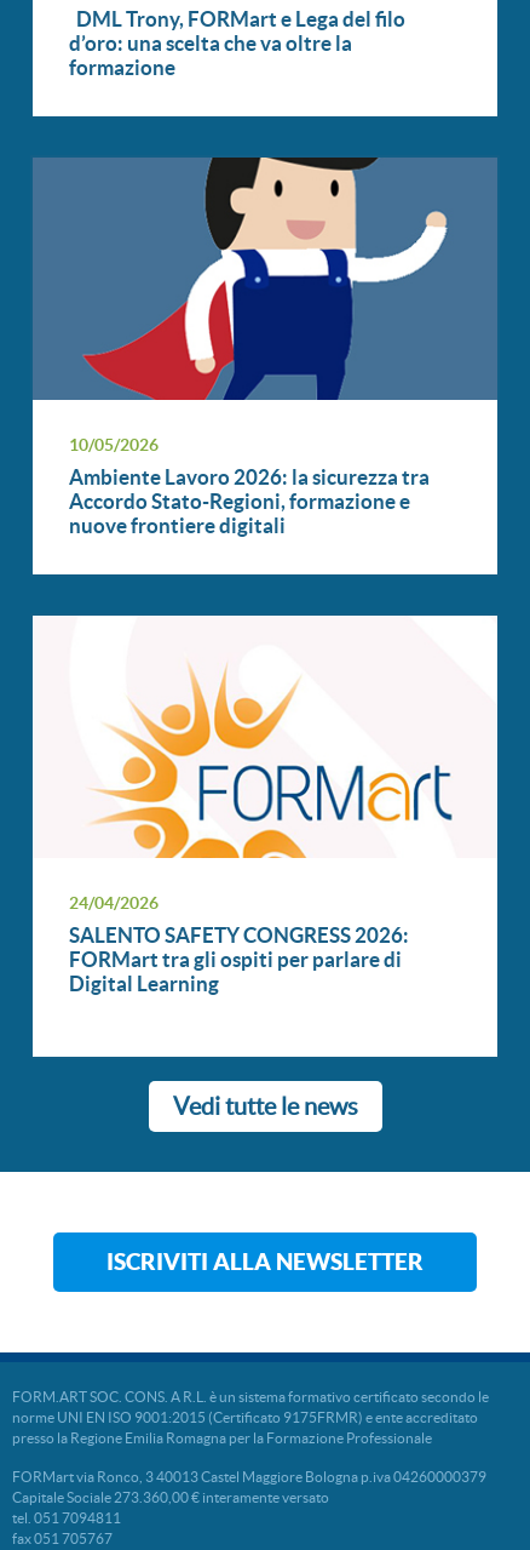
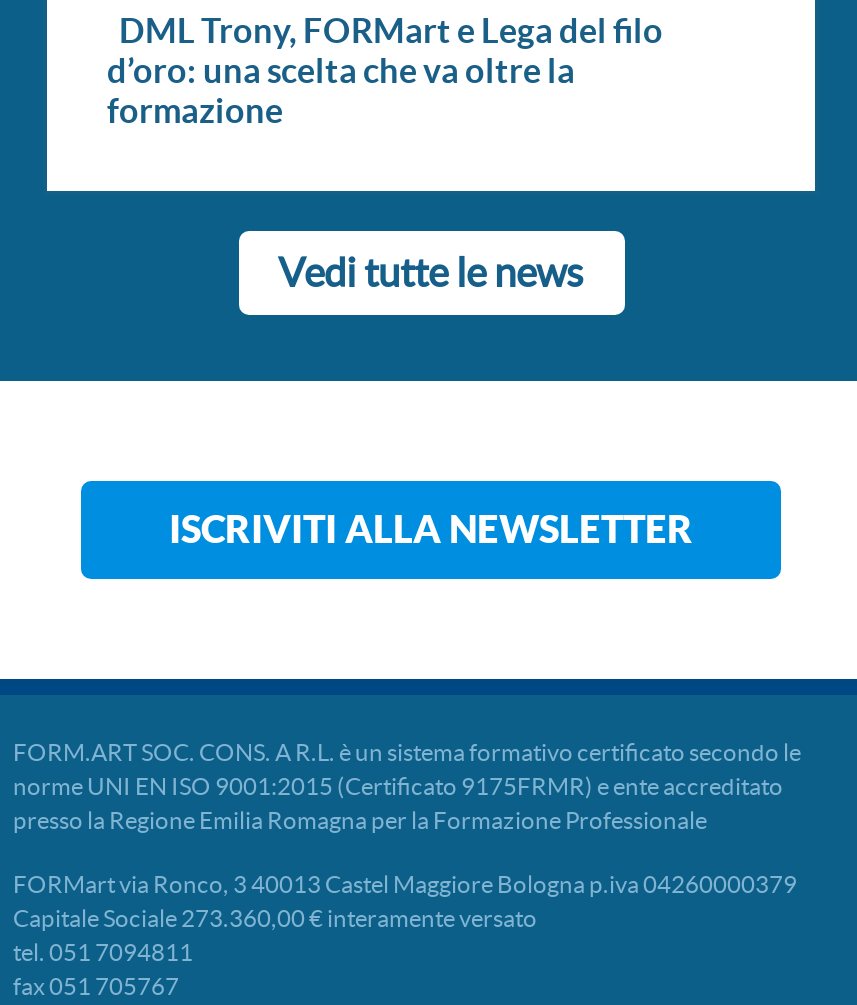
- [image]
- 10/05/2026
- Ambiente Lavoro 2026: la sicurezza tra
- Accordo Stato-Regioni, formazione e
- nuove frontiere digitali

- [image]
- 24/04/2026
- SALENTO SAFETY CONGRESS 2026:
- FORMart tra gli ospiti per parlare di
- Digital Learning
